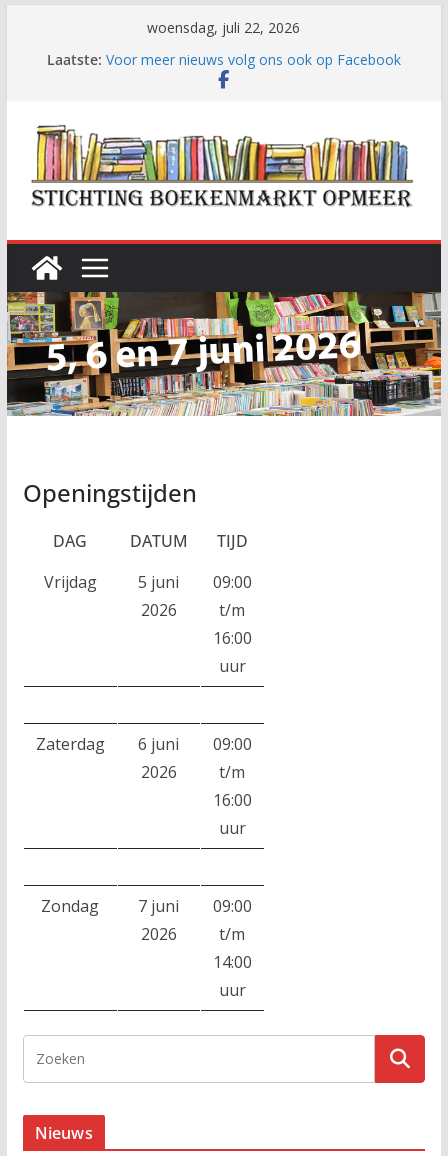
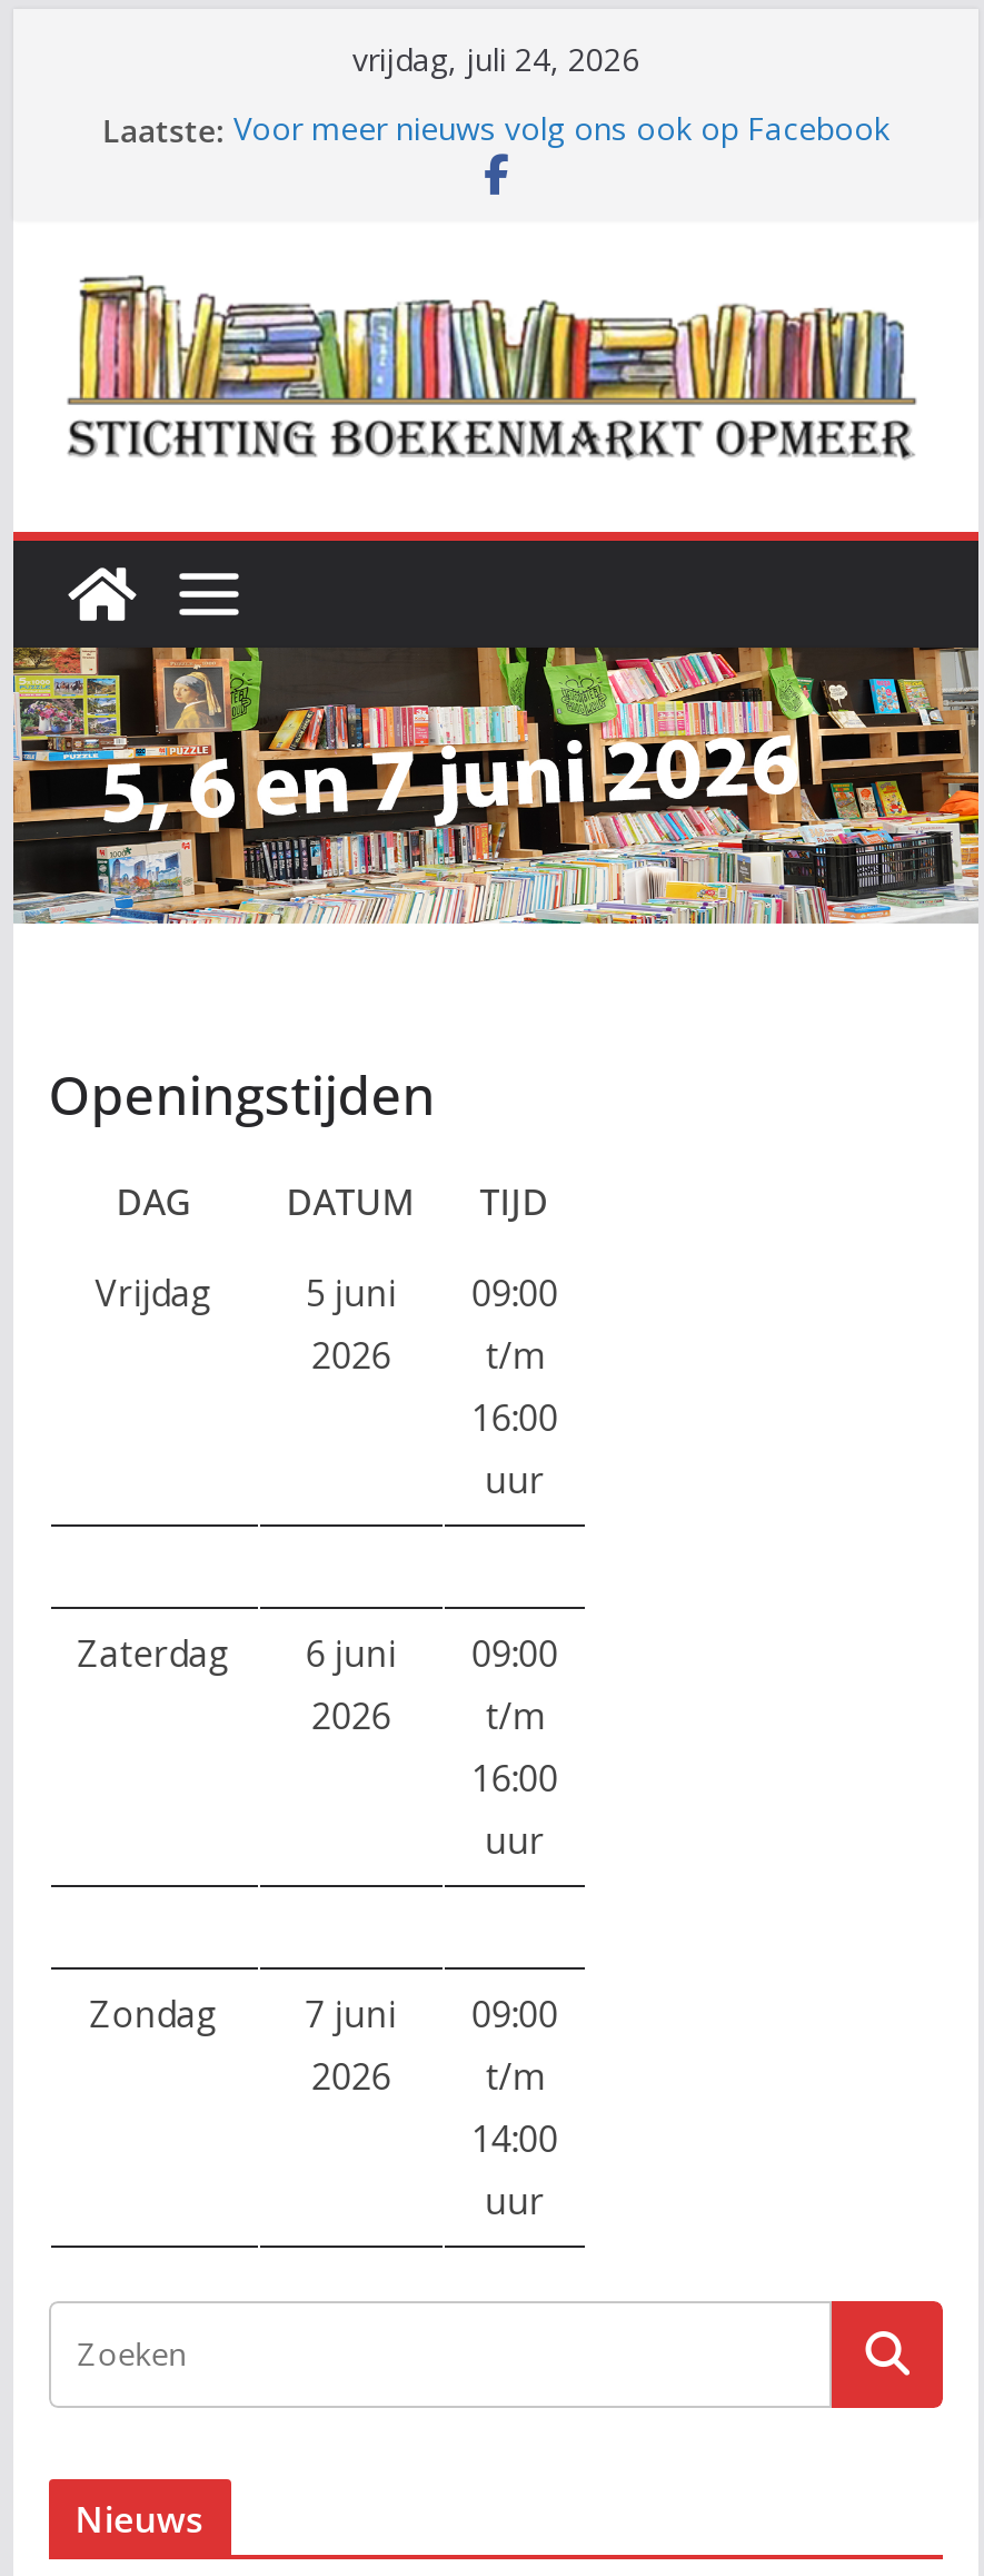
- woensdag, juli 22, 2026
+ vrijdag, juli 24, 2026
